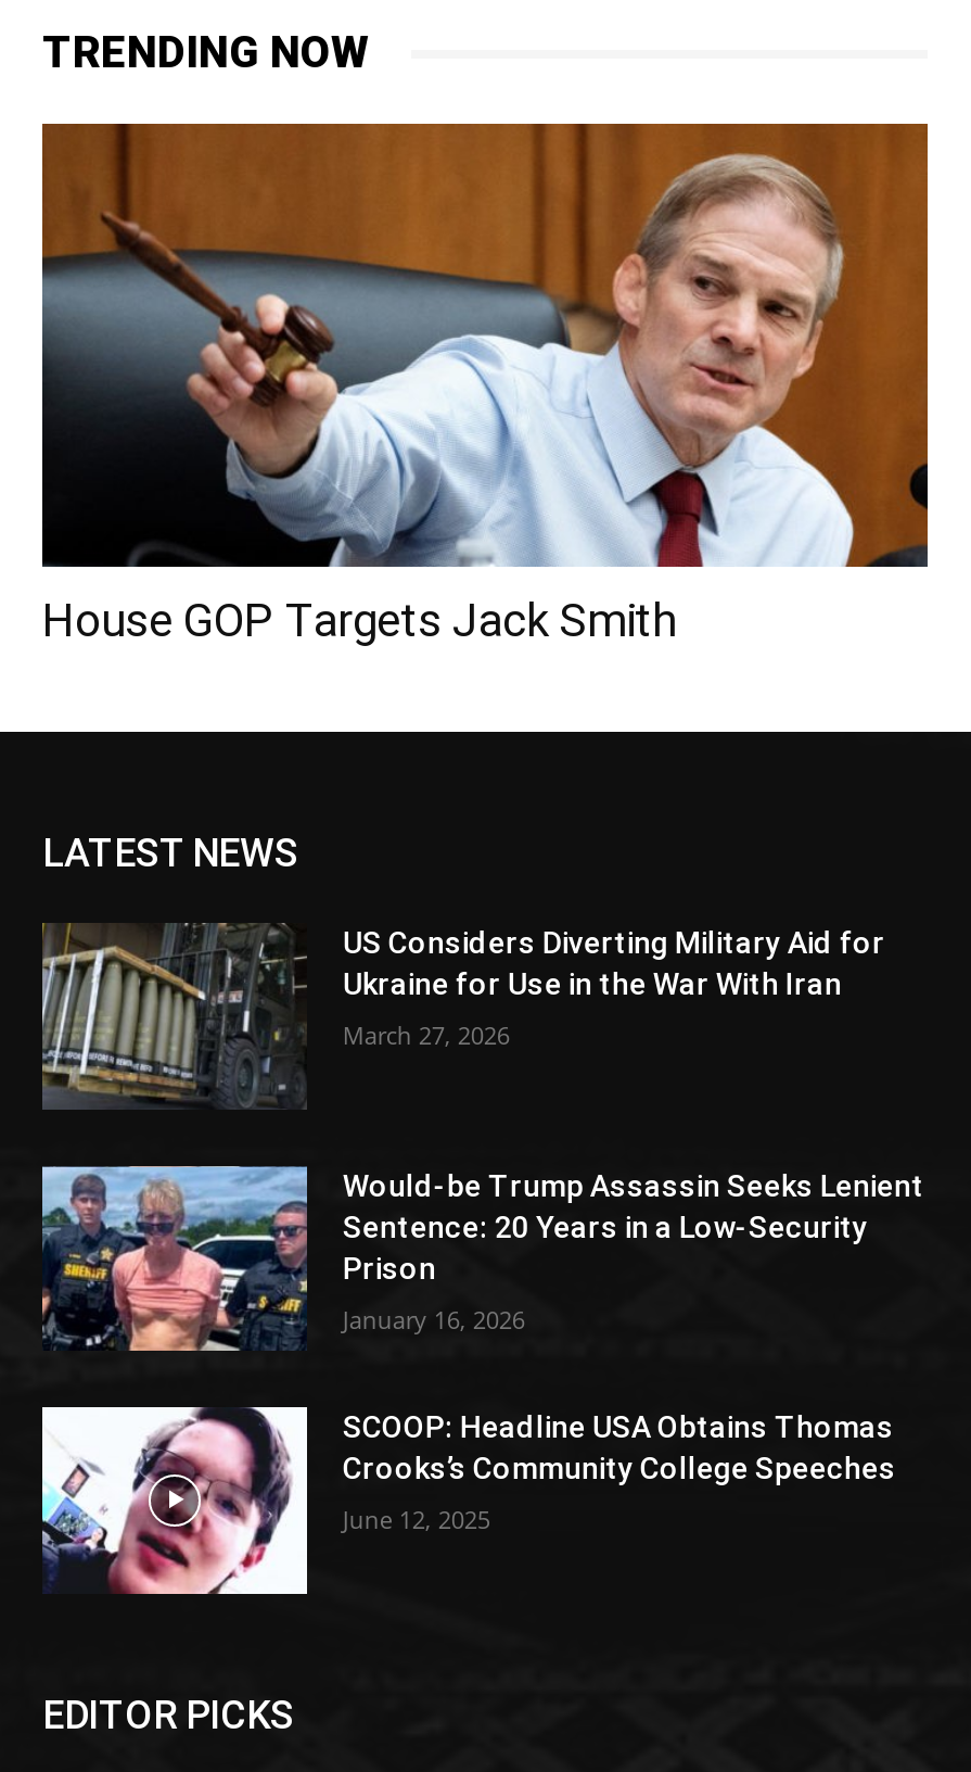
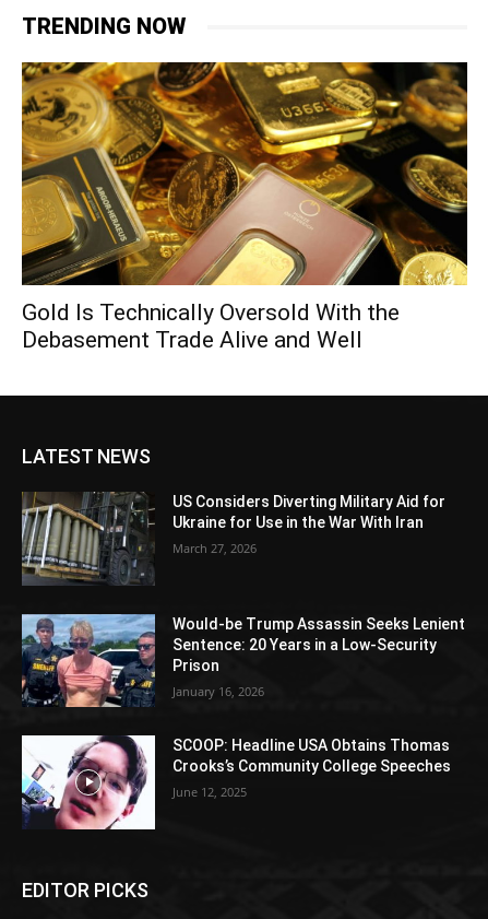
- [image]
- House GOP Targets Jack Smith
+ [image]
+ Gold Is Technically Oversold With the
+ Debasement Trade Alive and Well
